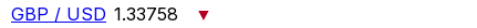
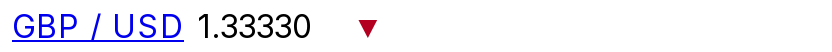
- GBP / USD 1.33758
+ GBP / USD 1.33330
